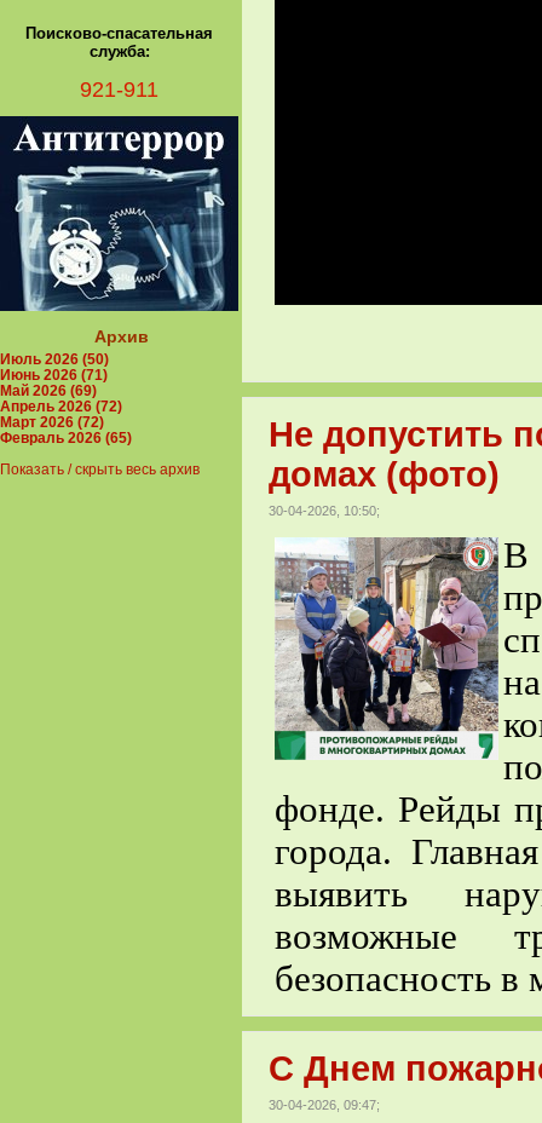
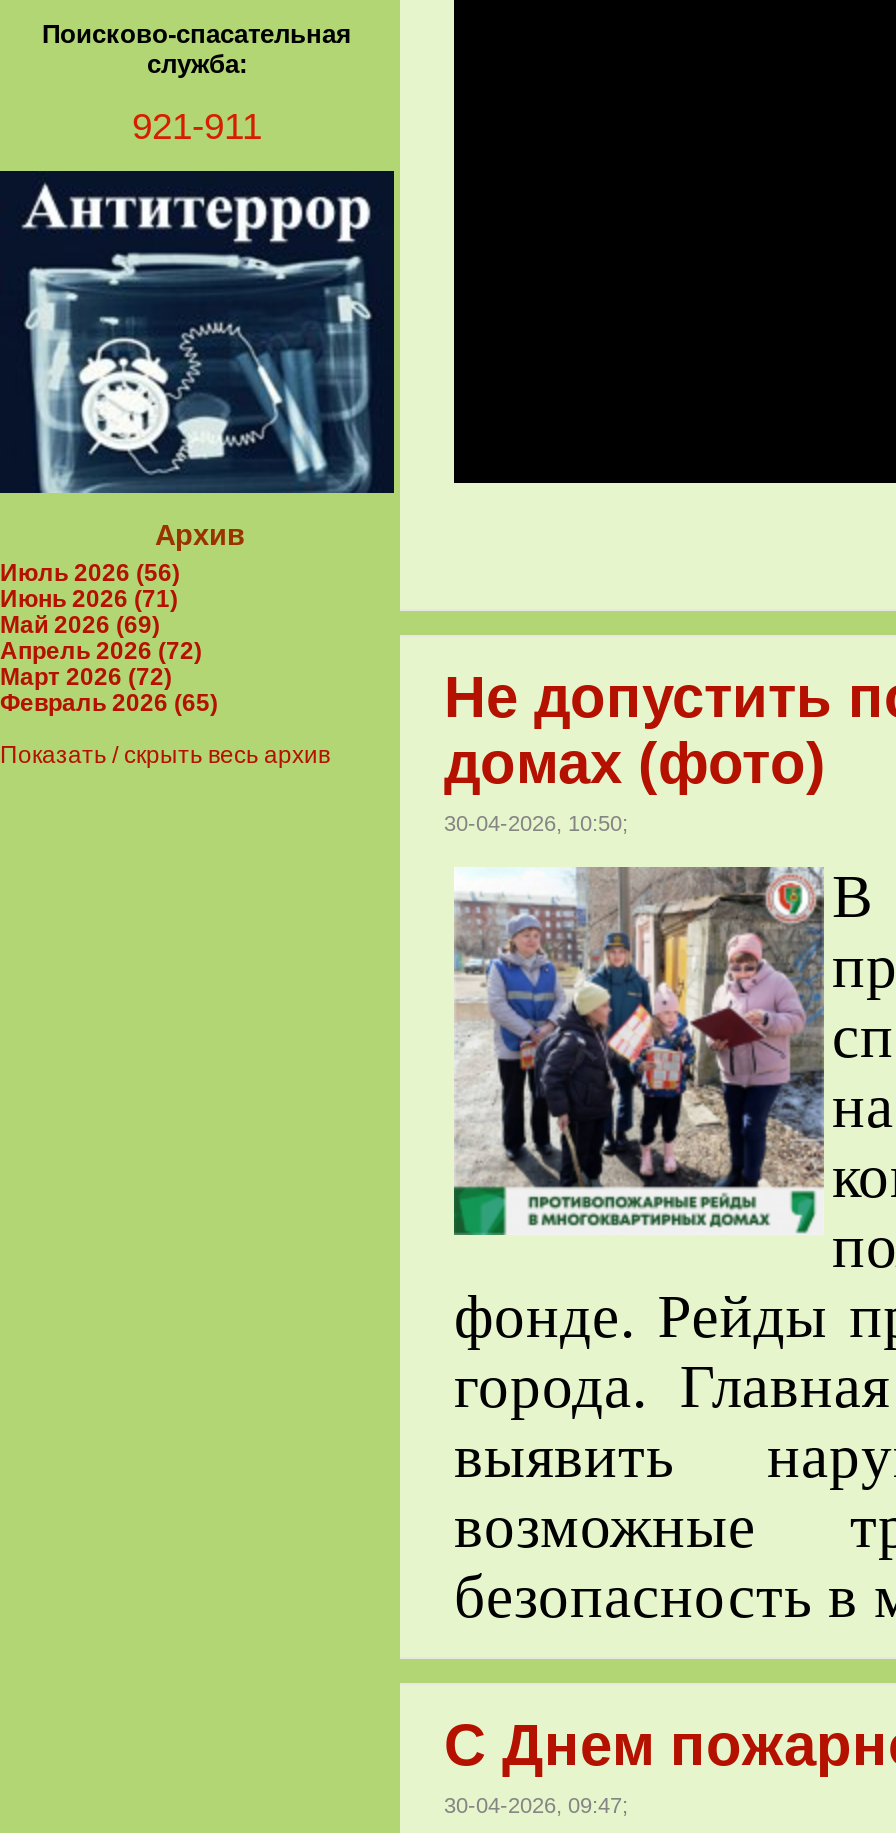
- Июль 2026 (50)
+ Июль 2026 (56)
